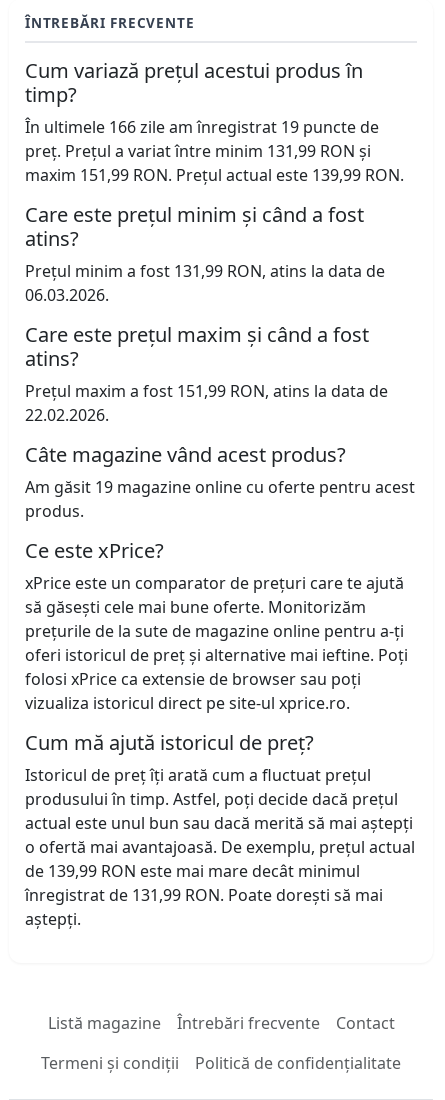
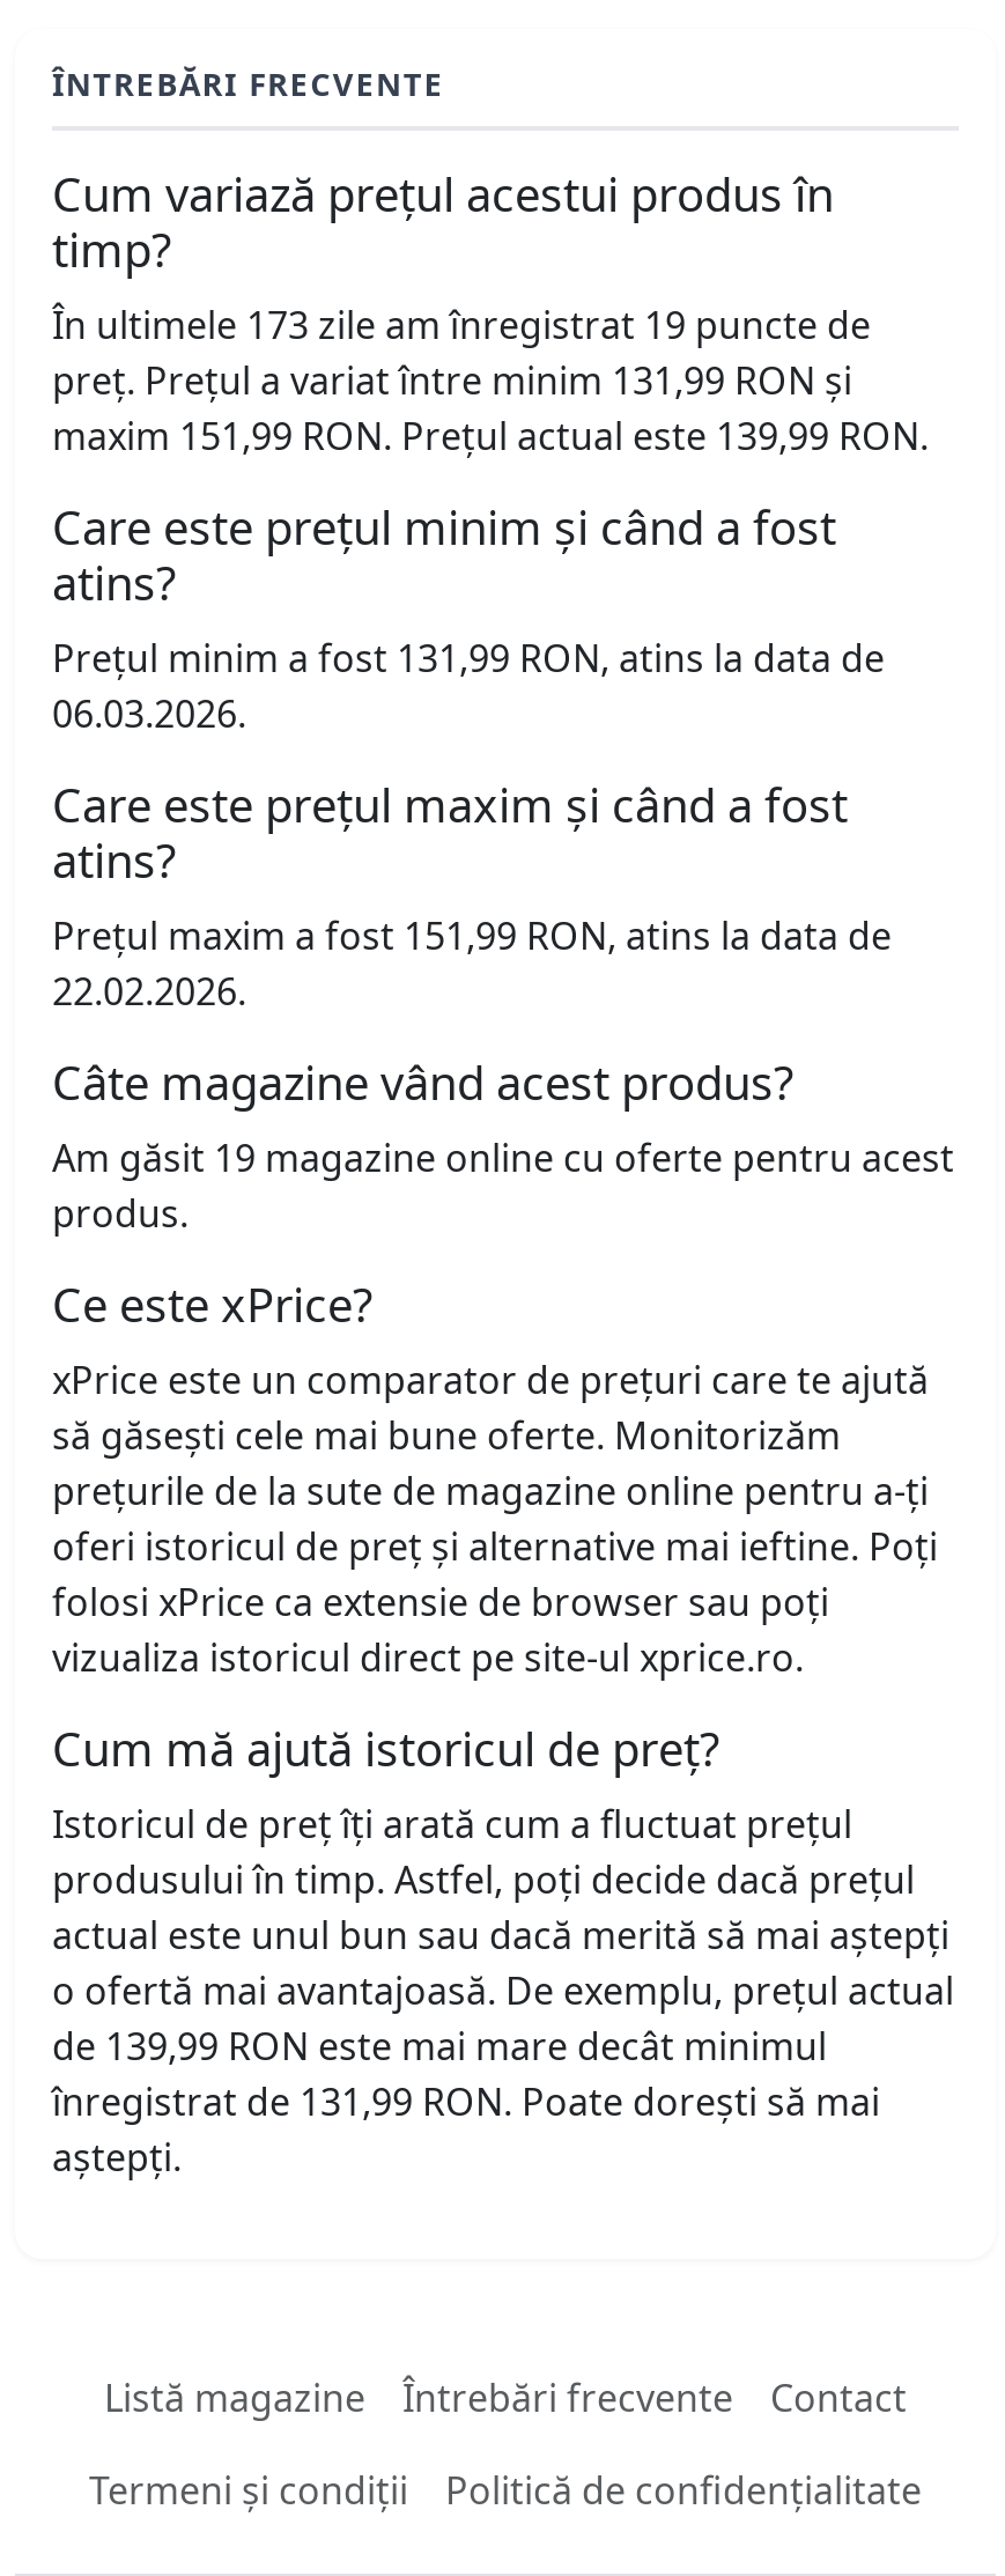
- În ultimele 166 zile am înregistrat 19 puncte de
+ În ultimele 173 zile am înregistrat 19 puncte de
